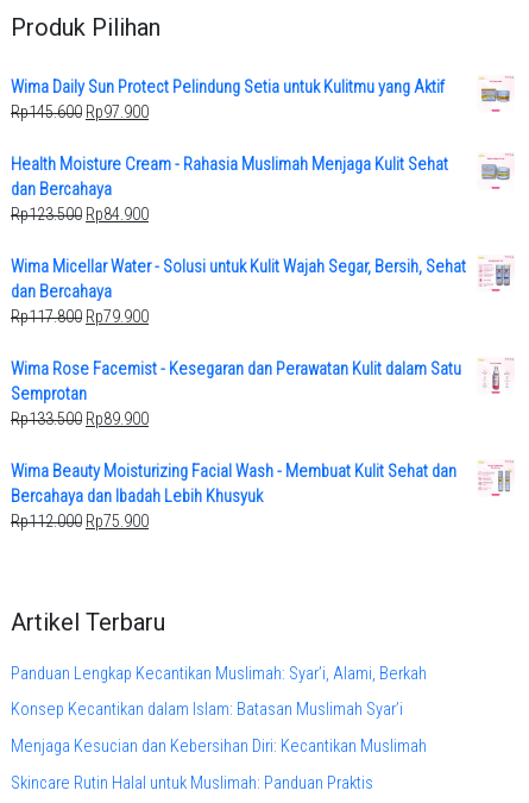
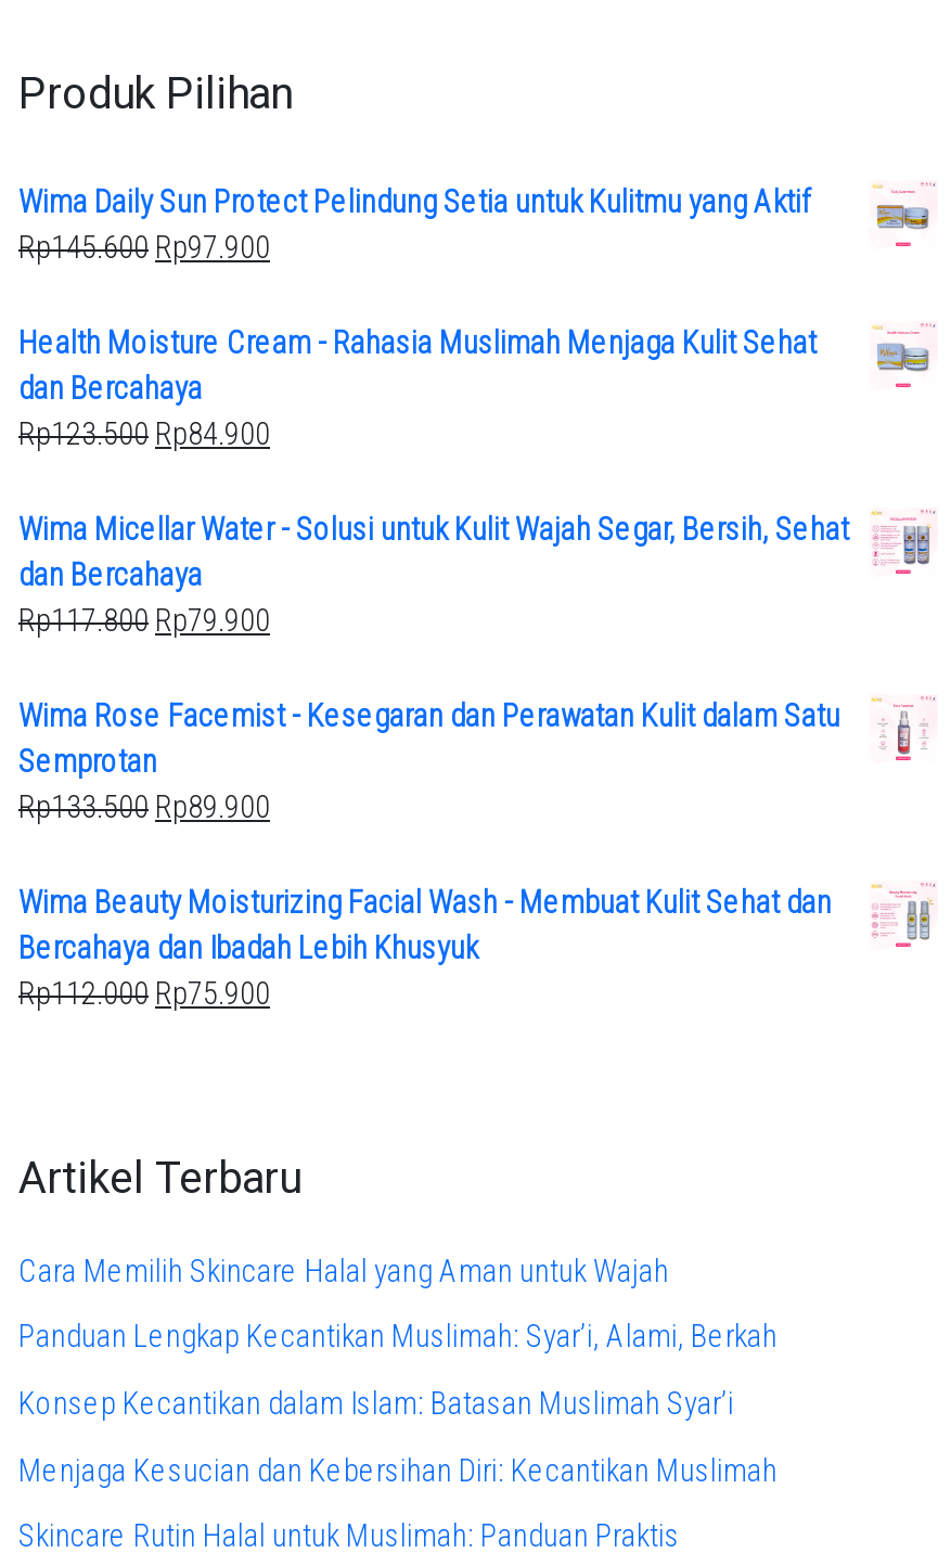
+ Cara Memilih Skincare Halal yang Aman untuk Wajah
